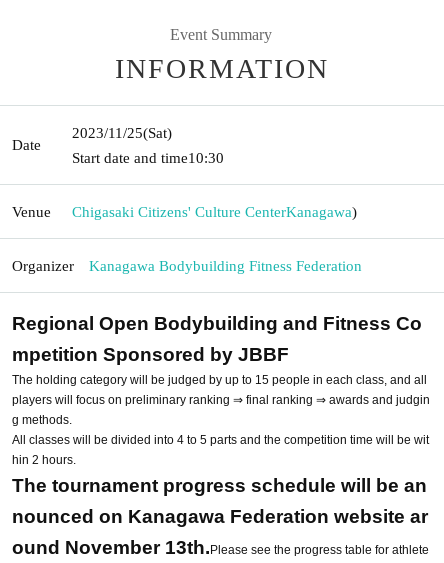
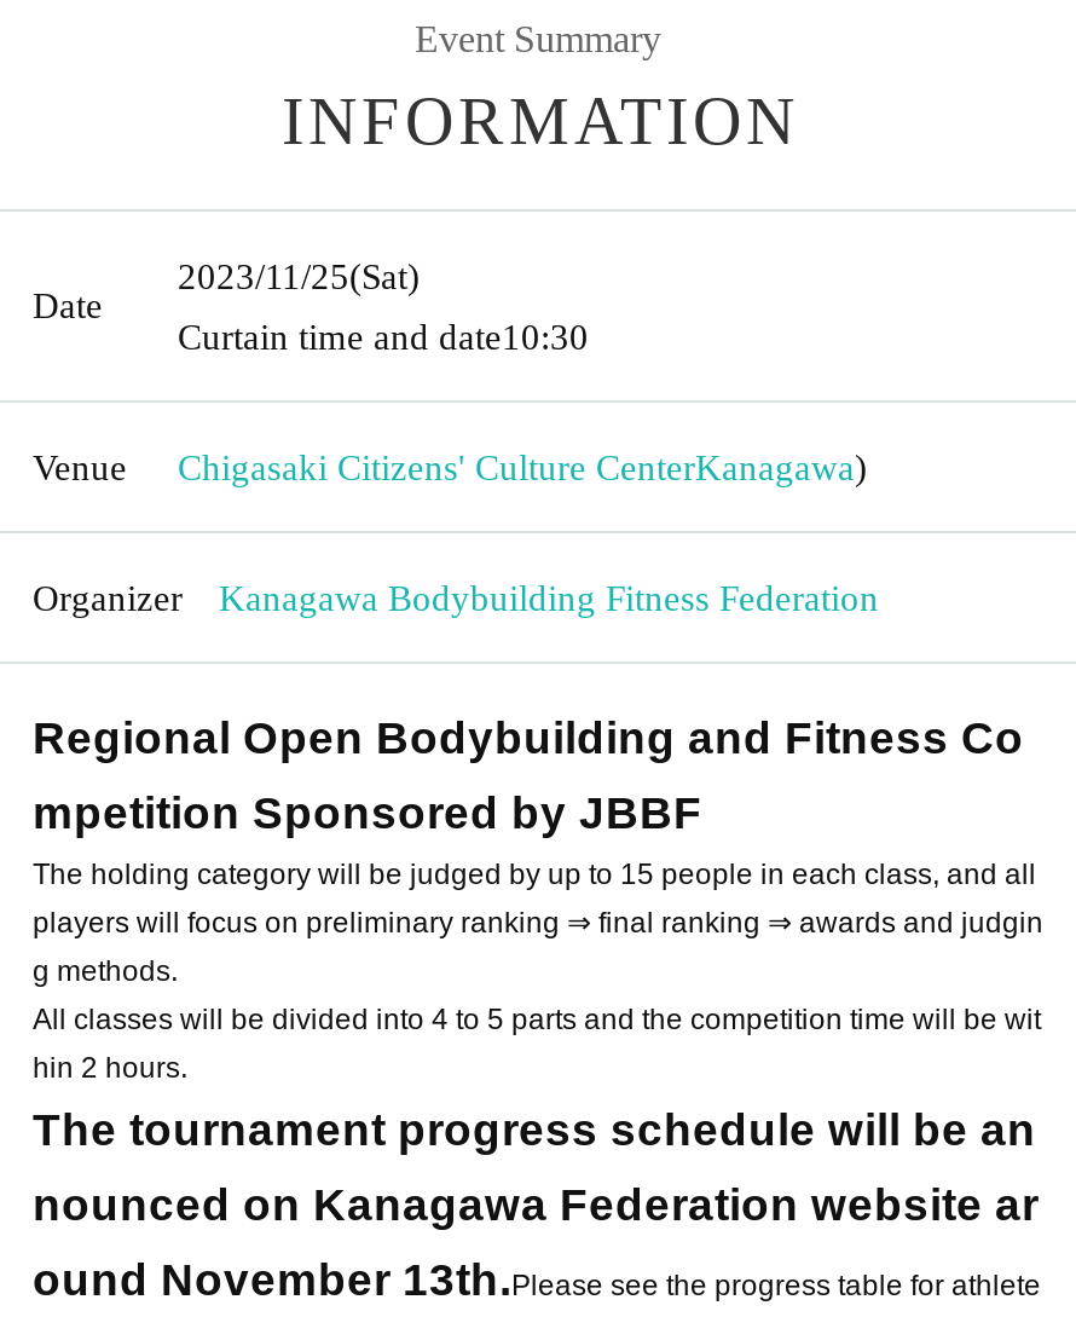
- Start date and time10:30
+ Curtain time and date10:30
